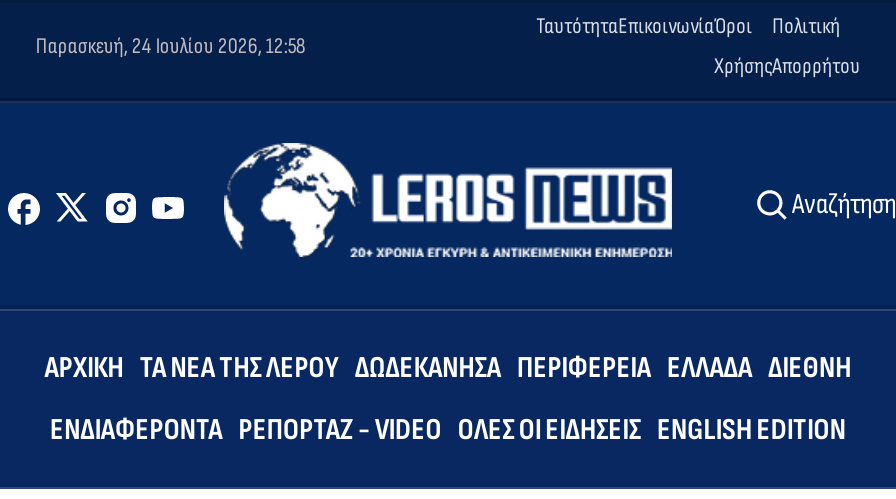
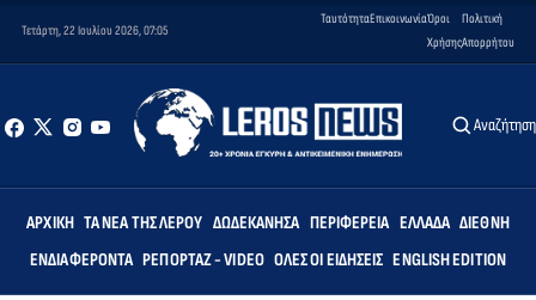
- Παρασκευή, 24 Ιουλίου 2026, 12:58
+ Τετάρτη, 22 Ιουλίου 2026, 07:05
